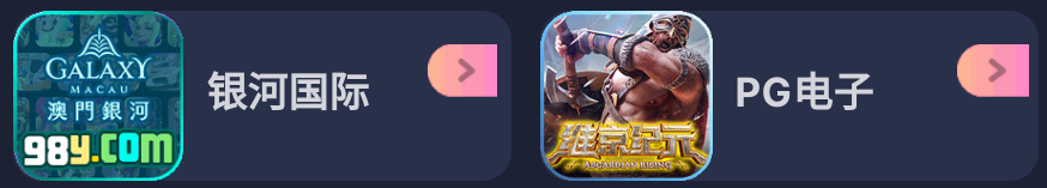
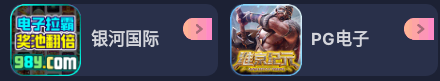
- [image]
+ [image]
